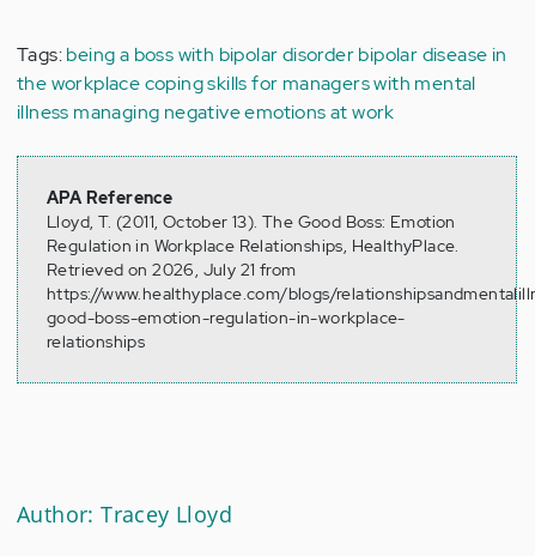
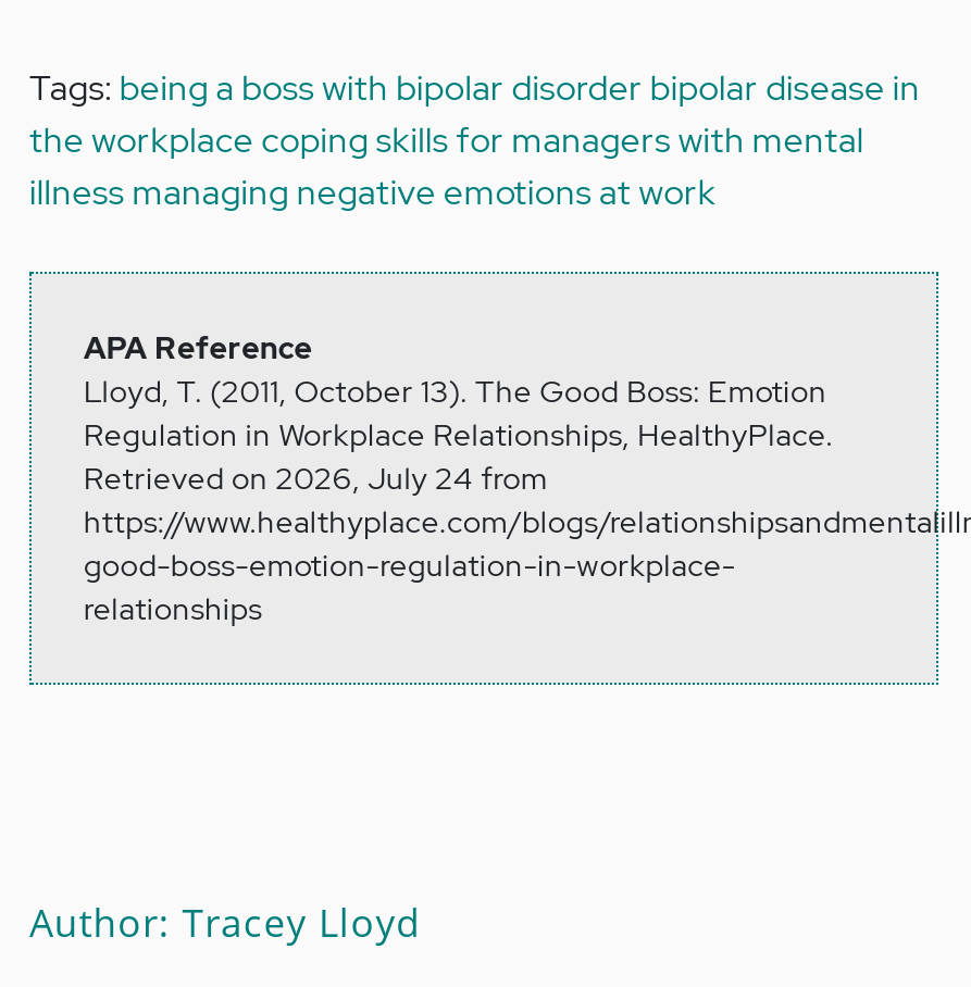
- Retrieved on 2026, July 21 from
+ Retrieved on 2026, July 24 from
